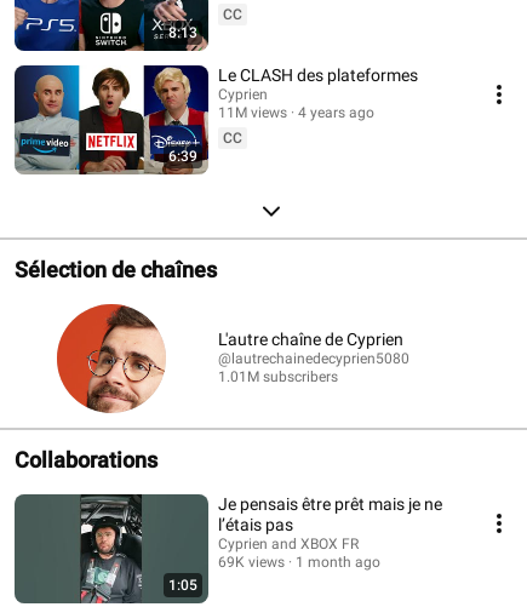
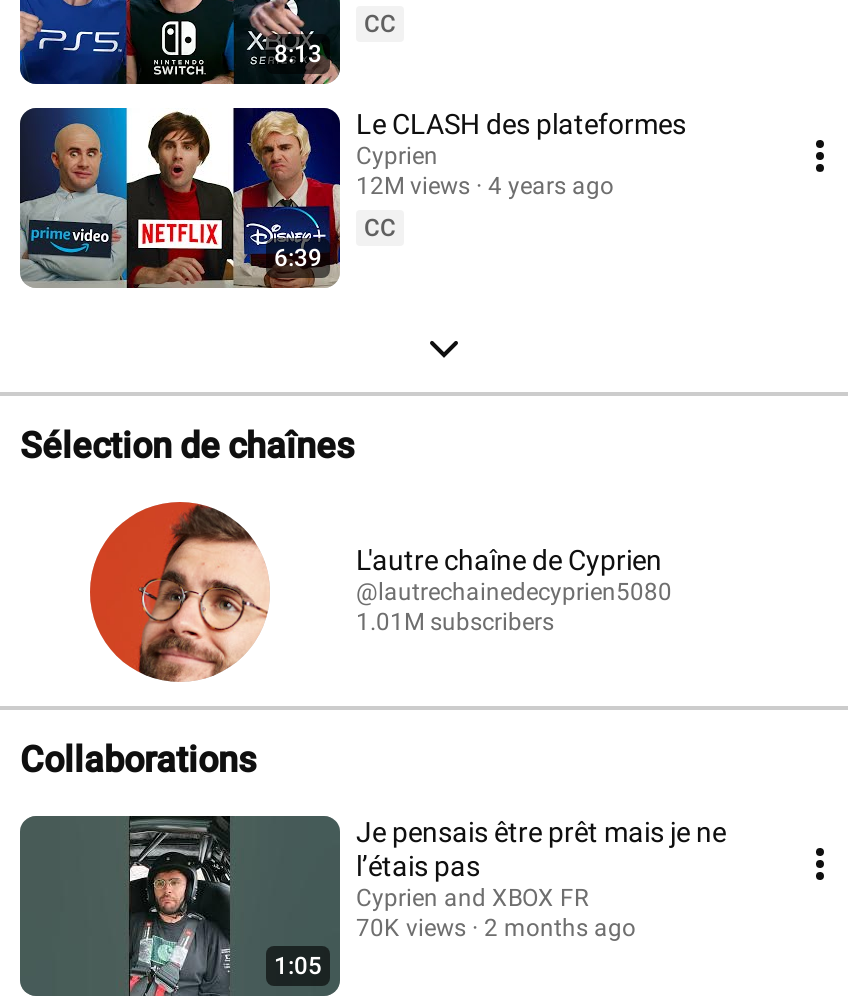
- 11M views 4 years ago
+ 12M views 4 years ago

- 69K views
+ 70K views

- 1 month ago
+ 2 months ago
